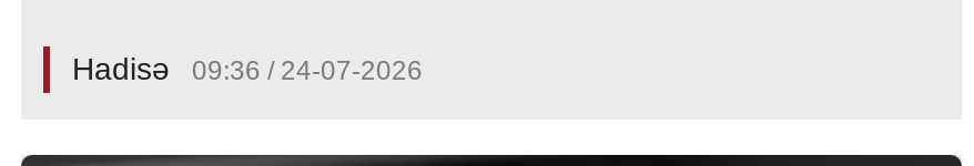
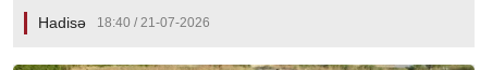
- Hadisə 09:36 / 24-07-2026
+ Hadisə 18:40 / 21-07-2026
